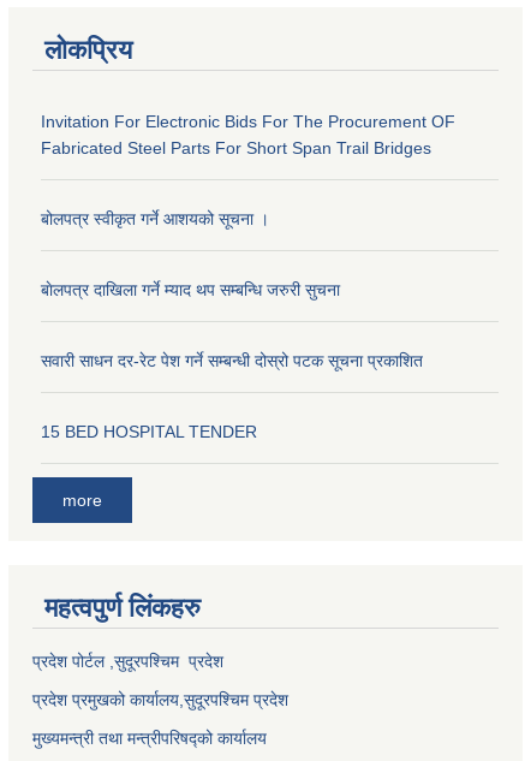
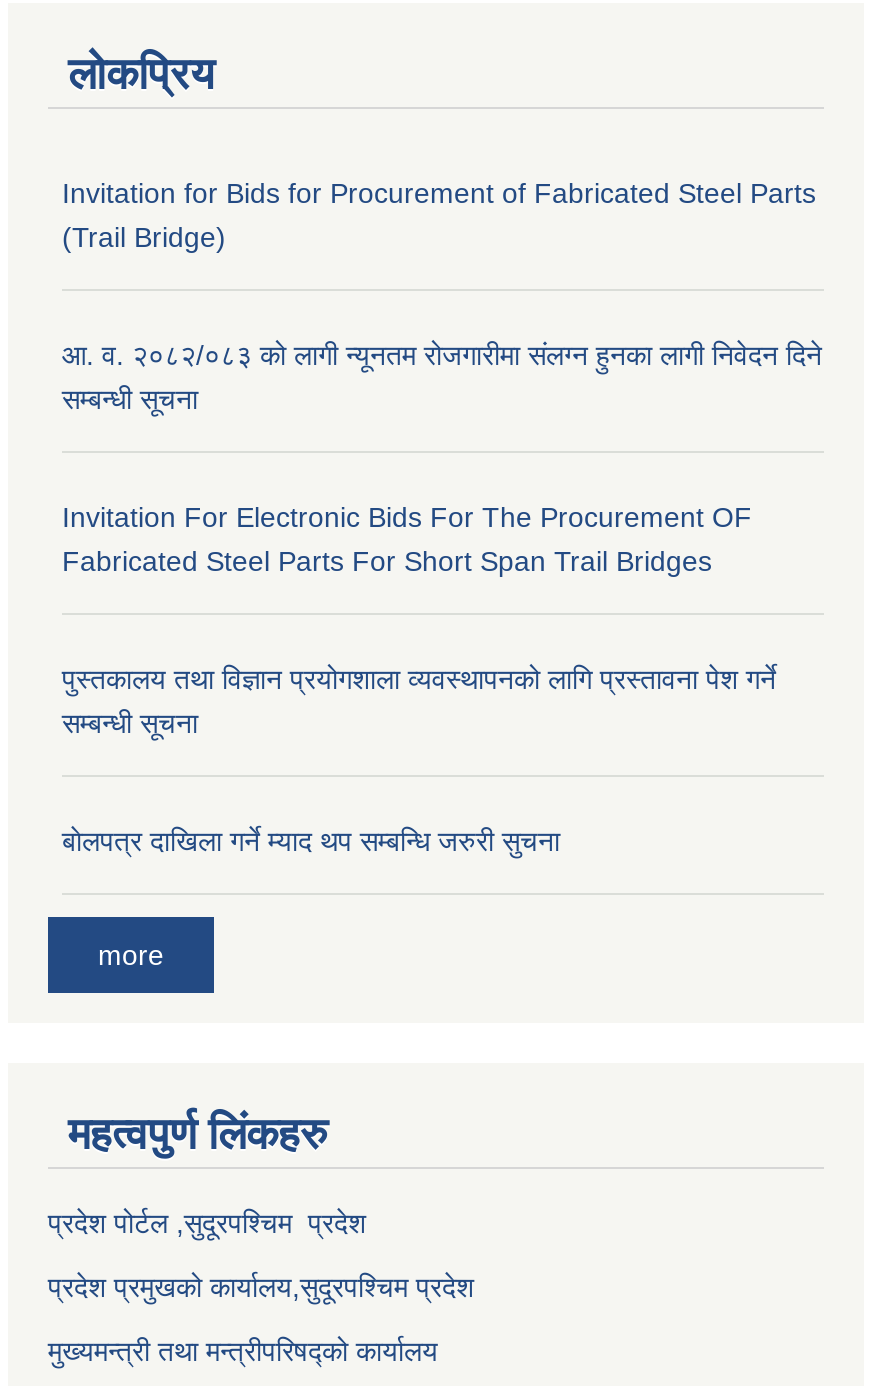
+ Invitation for Bids for Procurement of Fabricated Steel Parts
+ (Trail Bridge)

+ आ. व. २०८२/०८३ को लागी न्यूनतम रोजगारीमा संलग्न हुनका लागी निवेदन दिने
+ सम्बन्धी सूचना

moved down: Invitation For Electronic Bids For The Procurement OF | Fabricated Steel Parts For Short Span Trail Bridges

- बोलपत्र स्वीकृत गर्ने आशयको सूचना ।
+ पुस्तकालय तथा विज्ञान प्रयोगशाला व्यवस्थापनको लागि प्रस्तावना पेश गर्ने
+ सम्बन्धी सूचना

moved down: बाेलपत्र दाखिला गर्ने म्याद थप सम्बन्धि जरुरी सुचना

- सवारी साधन दर-रेट पेश गर्ने सम्बन्धी दोस्रो पटक सूचना प्रकाशित

- 15 BED HOSPITAL TENDER
